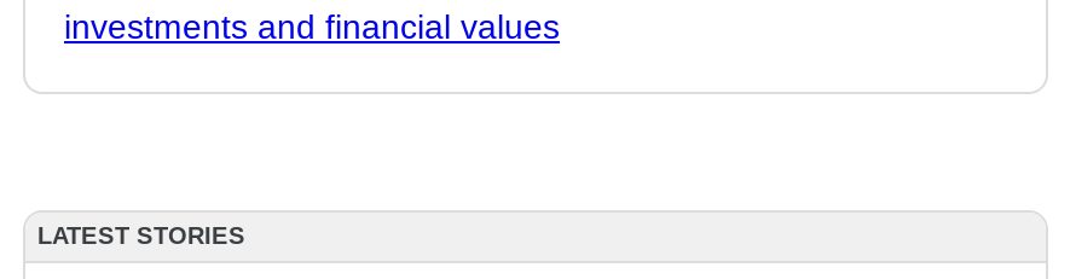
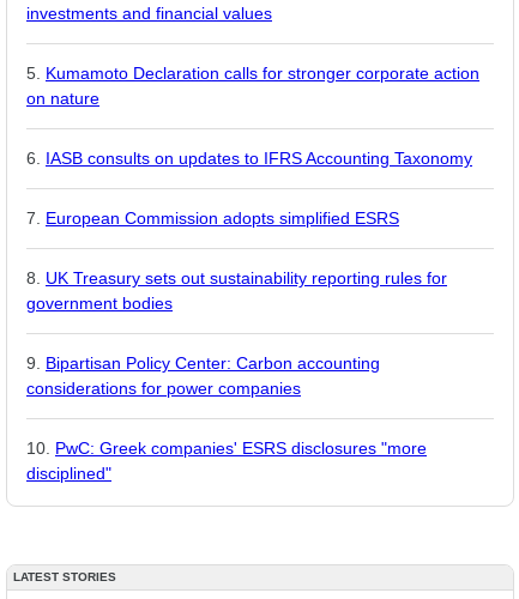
+ Kumamoto Declaration calls for stronger corporate action
+ on nature
+ IASB consults on updates to IFRS Accounting Taxonomy
+ European Commission adopts simplified ESRS
+ UK Treasury sets out sustainability reporting rules for
+ government bodies
+ Bipartisan Policy Center: Carbon accounting
+ considerations for power companies
+ PwC: Greek companies' ESRS disclosures "more
+ disciplined"
